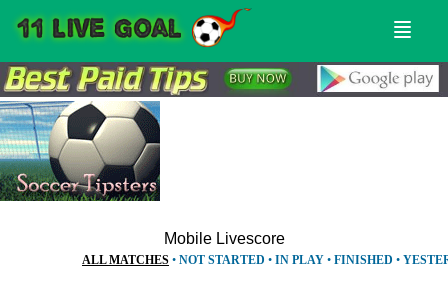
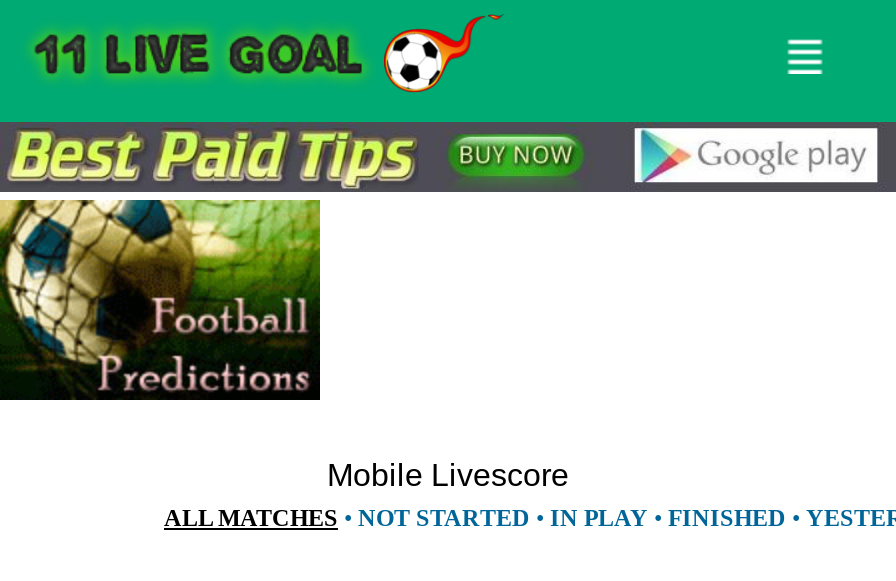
- [image]
+ [image]
